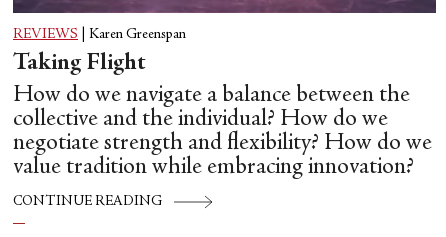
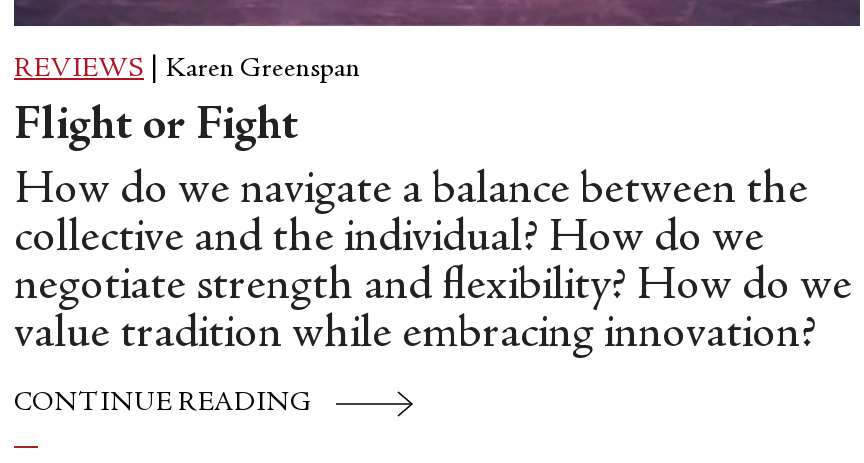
- Taking Flight
+ Flight or Fight
